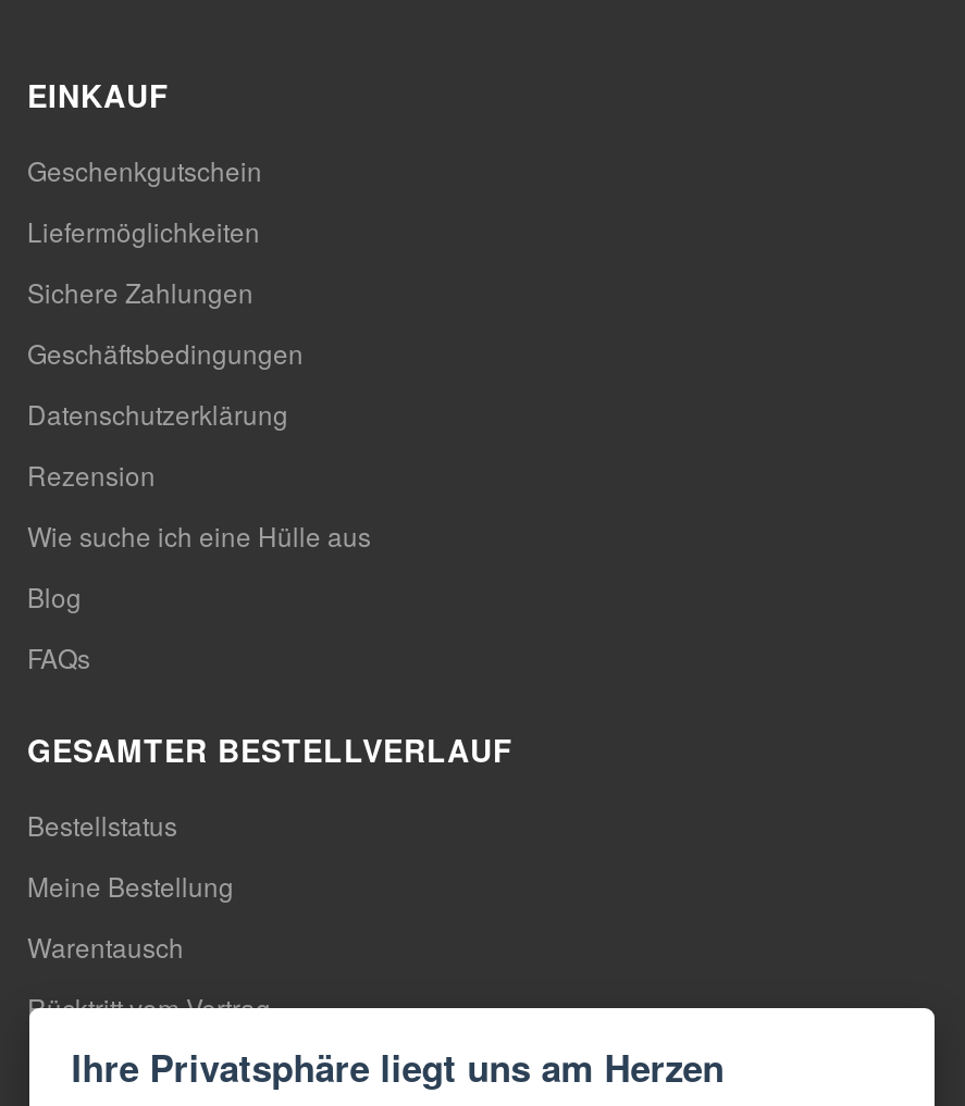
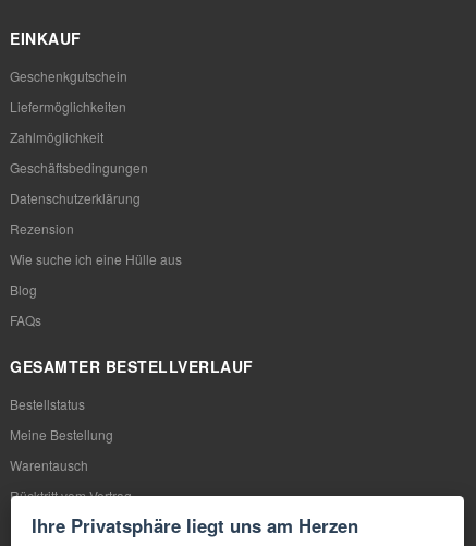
- Sichere Zahlungen
+ Zahlmöglichkeit
